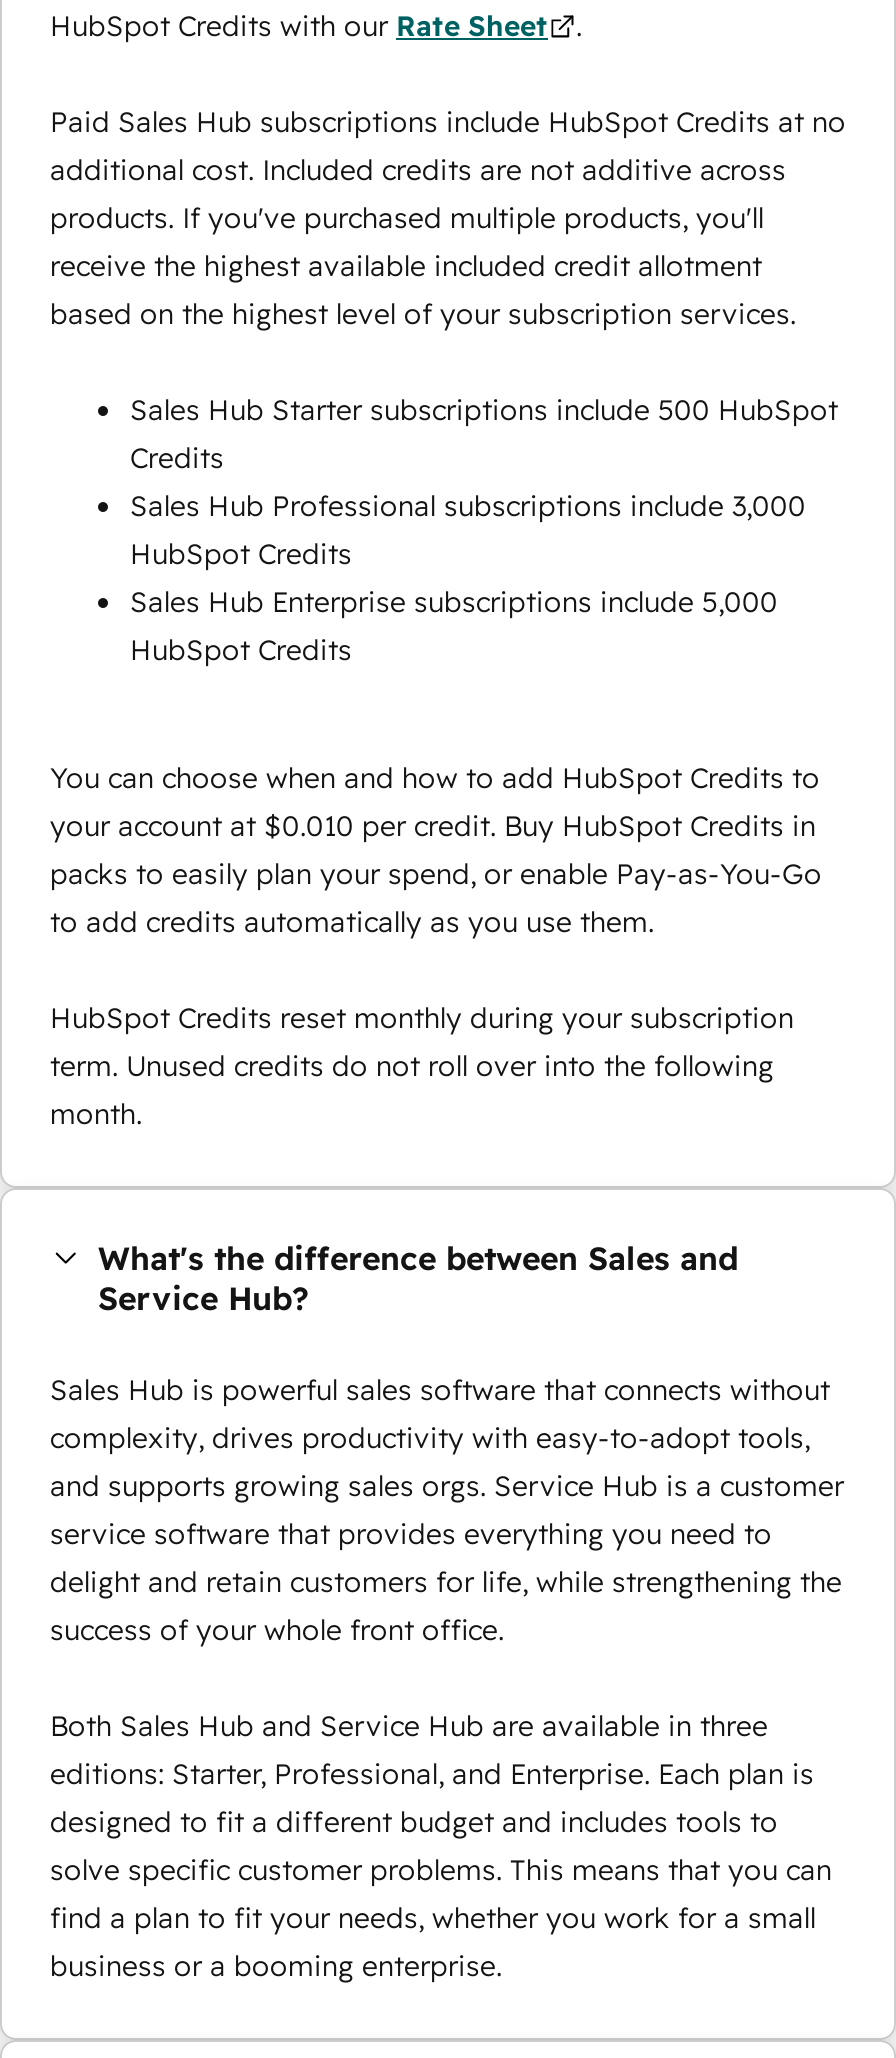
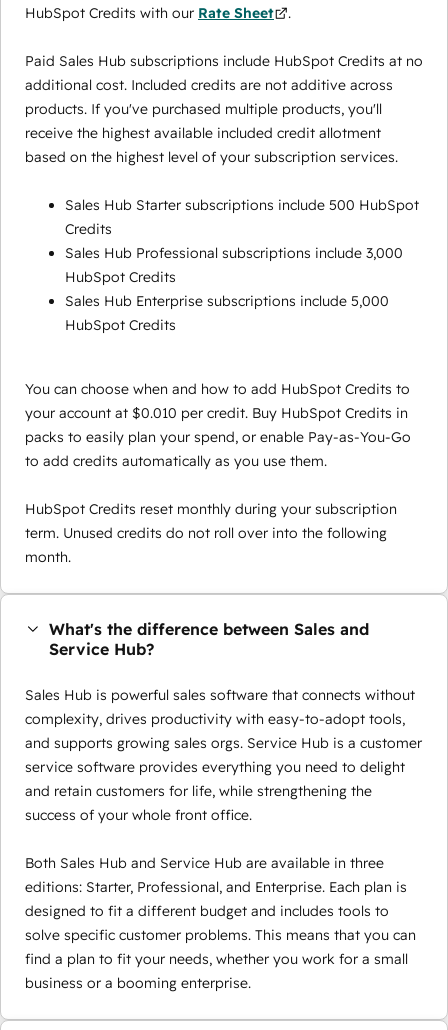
- service software that provides everything you need to
- delight and retain customers for life, while strengthening the
+ service software provides everything you need to delight
+ and retain customers for life, while strengthening the
